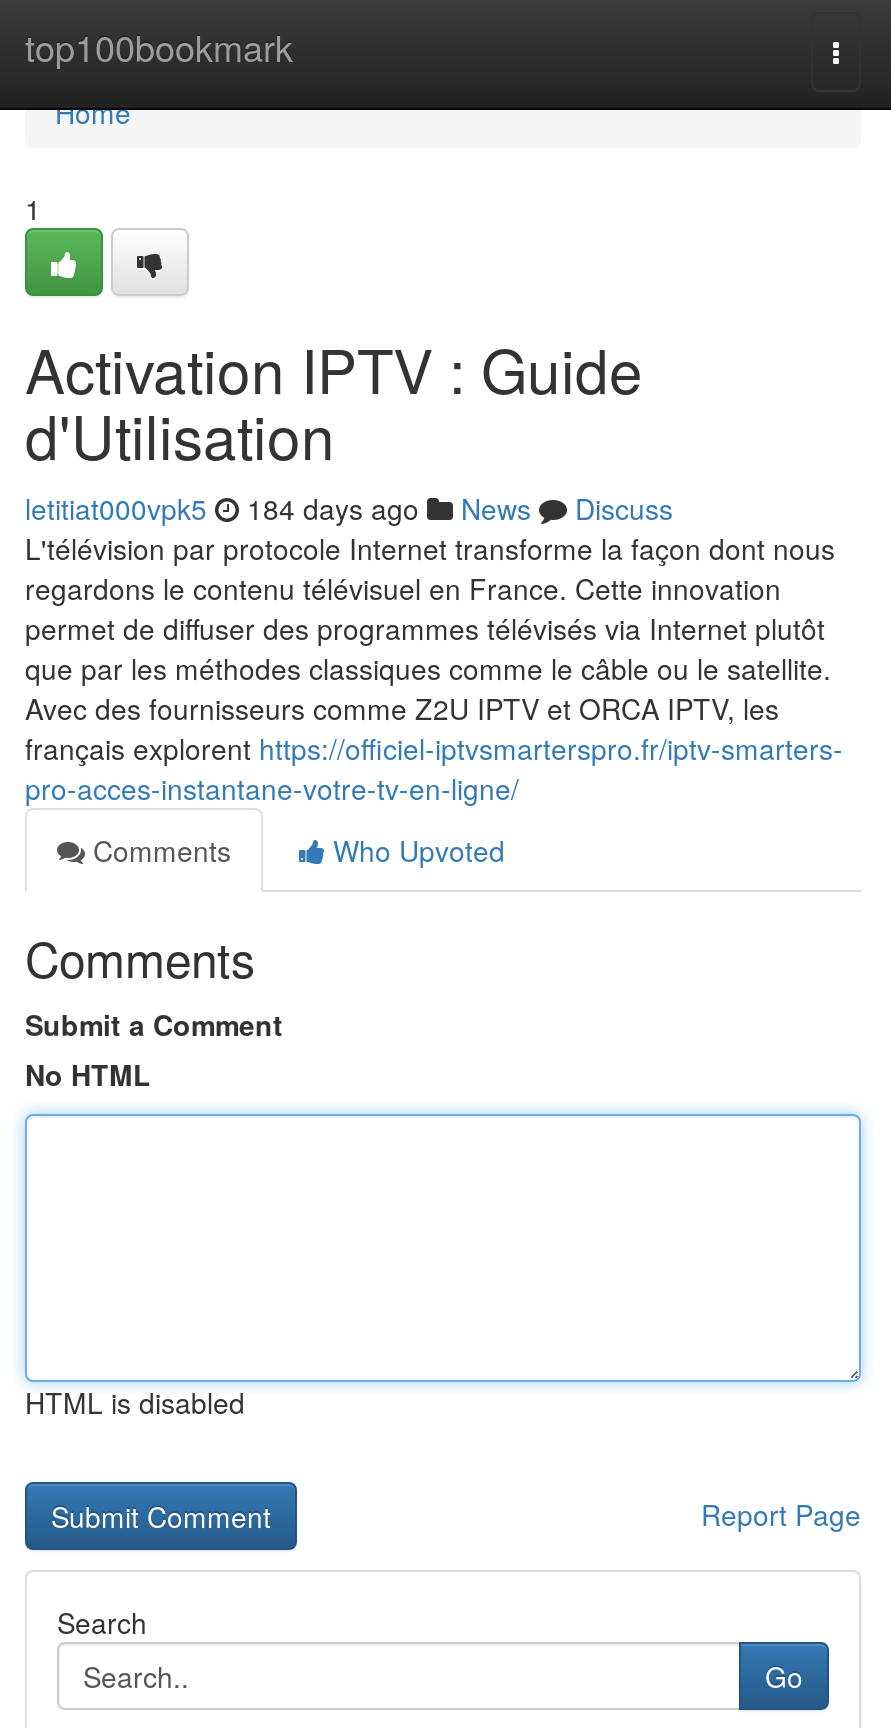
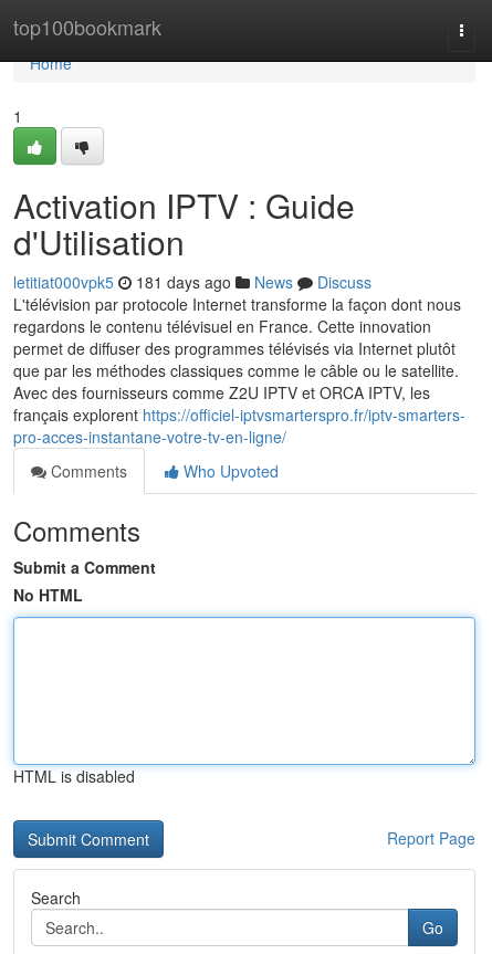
- letitiat000vpk5 184 days ago News Discuss
+ letitiat000vpk5 181 days ago News Discuss
